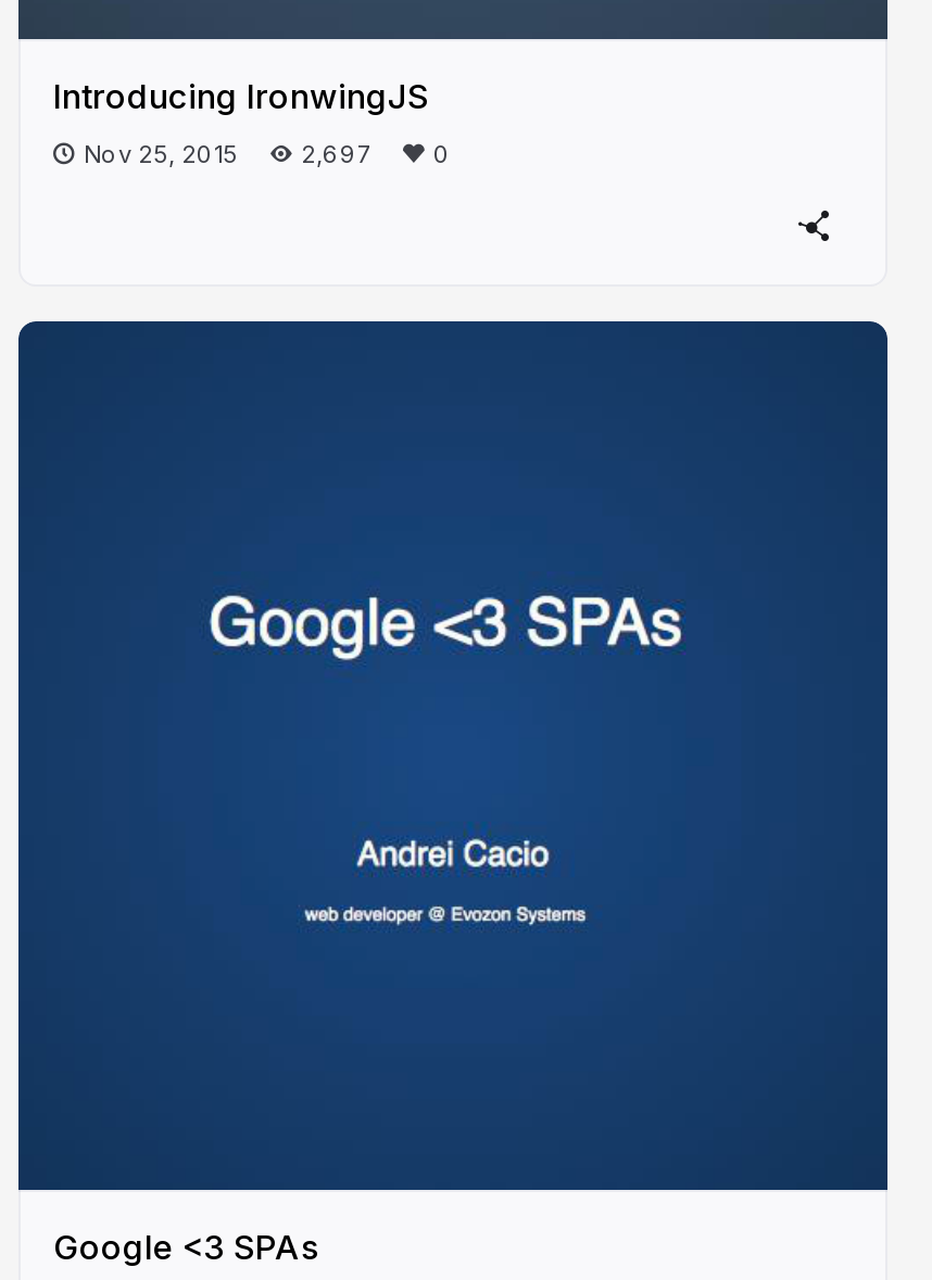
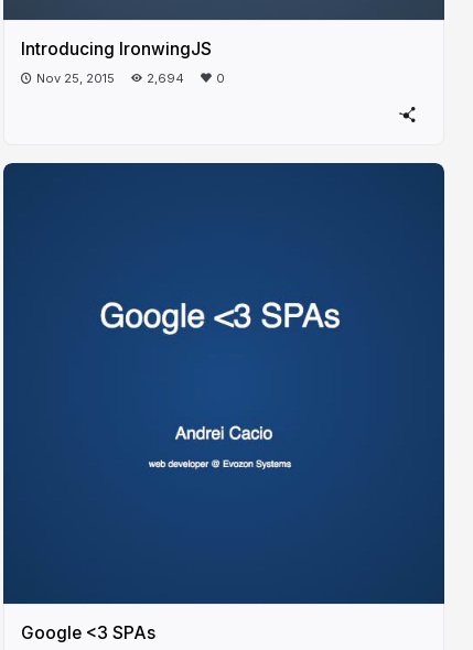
- 2,697
+ 2,694
